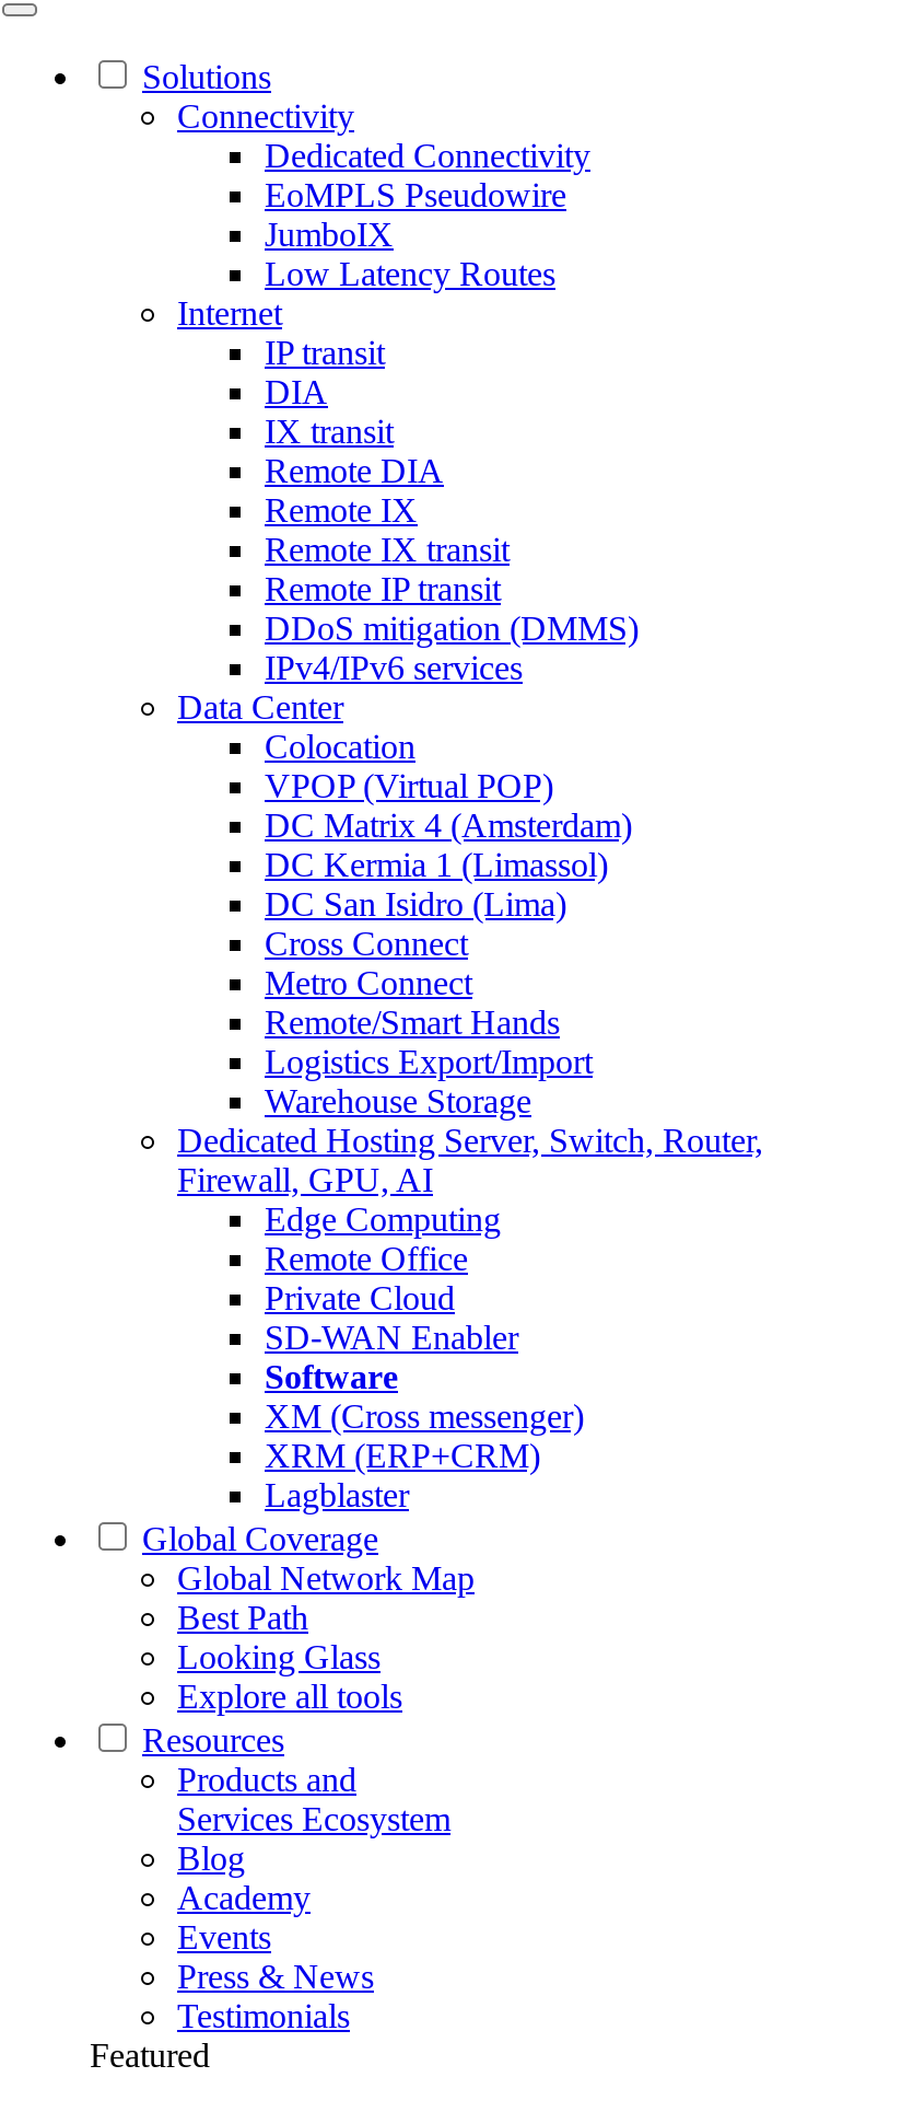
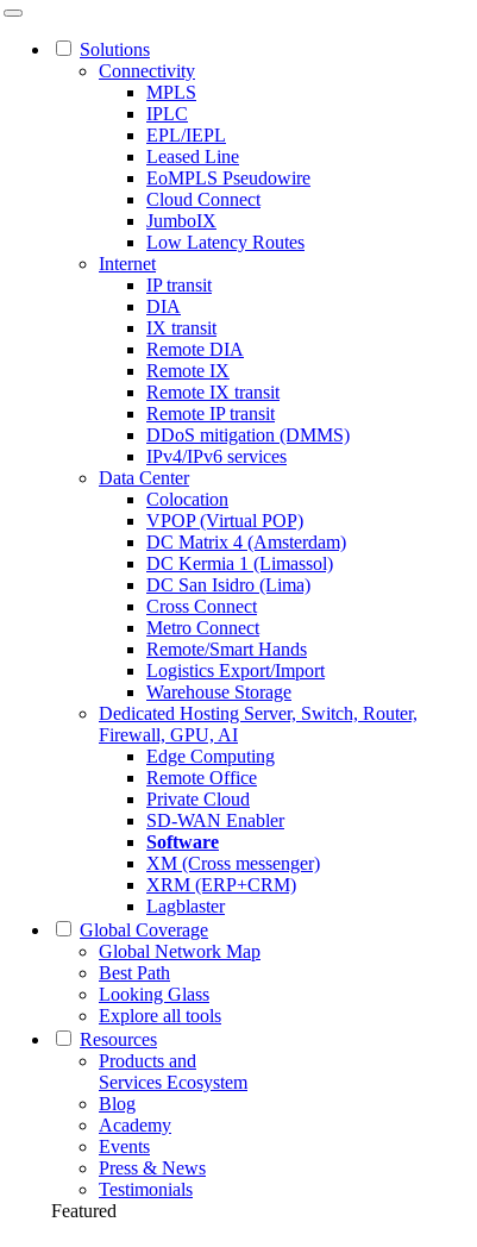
- Dedicated Connectivity
+ MPLS
+ IPLC
+ EPL/IEPL
+ Leased Line

+ Cloud Connect
